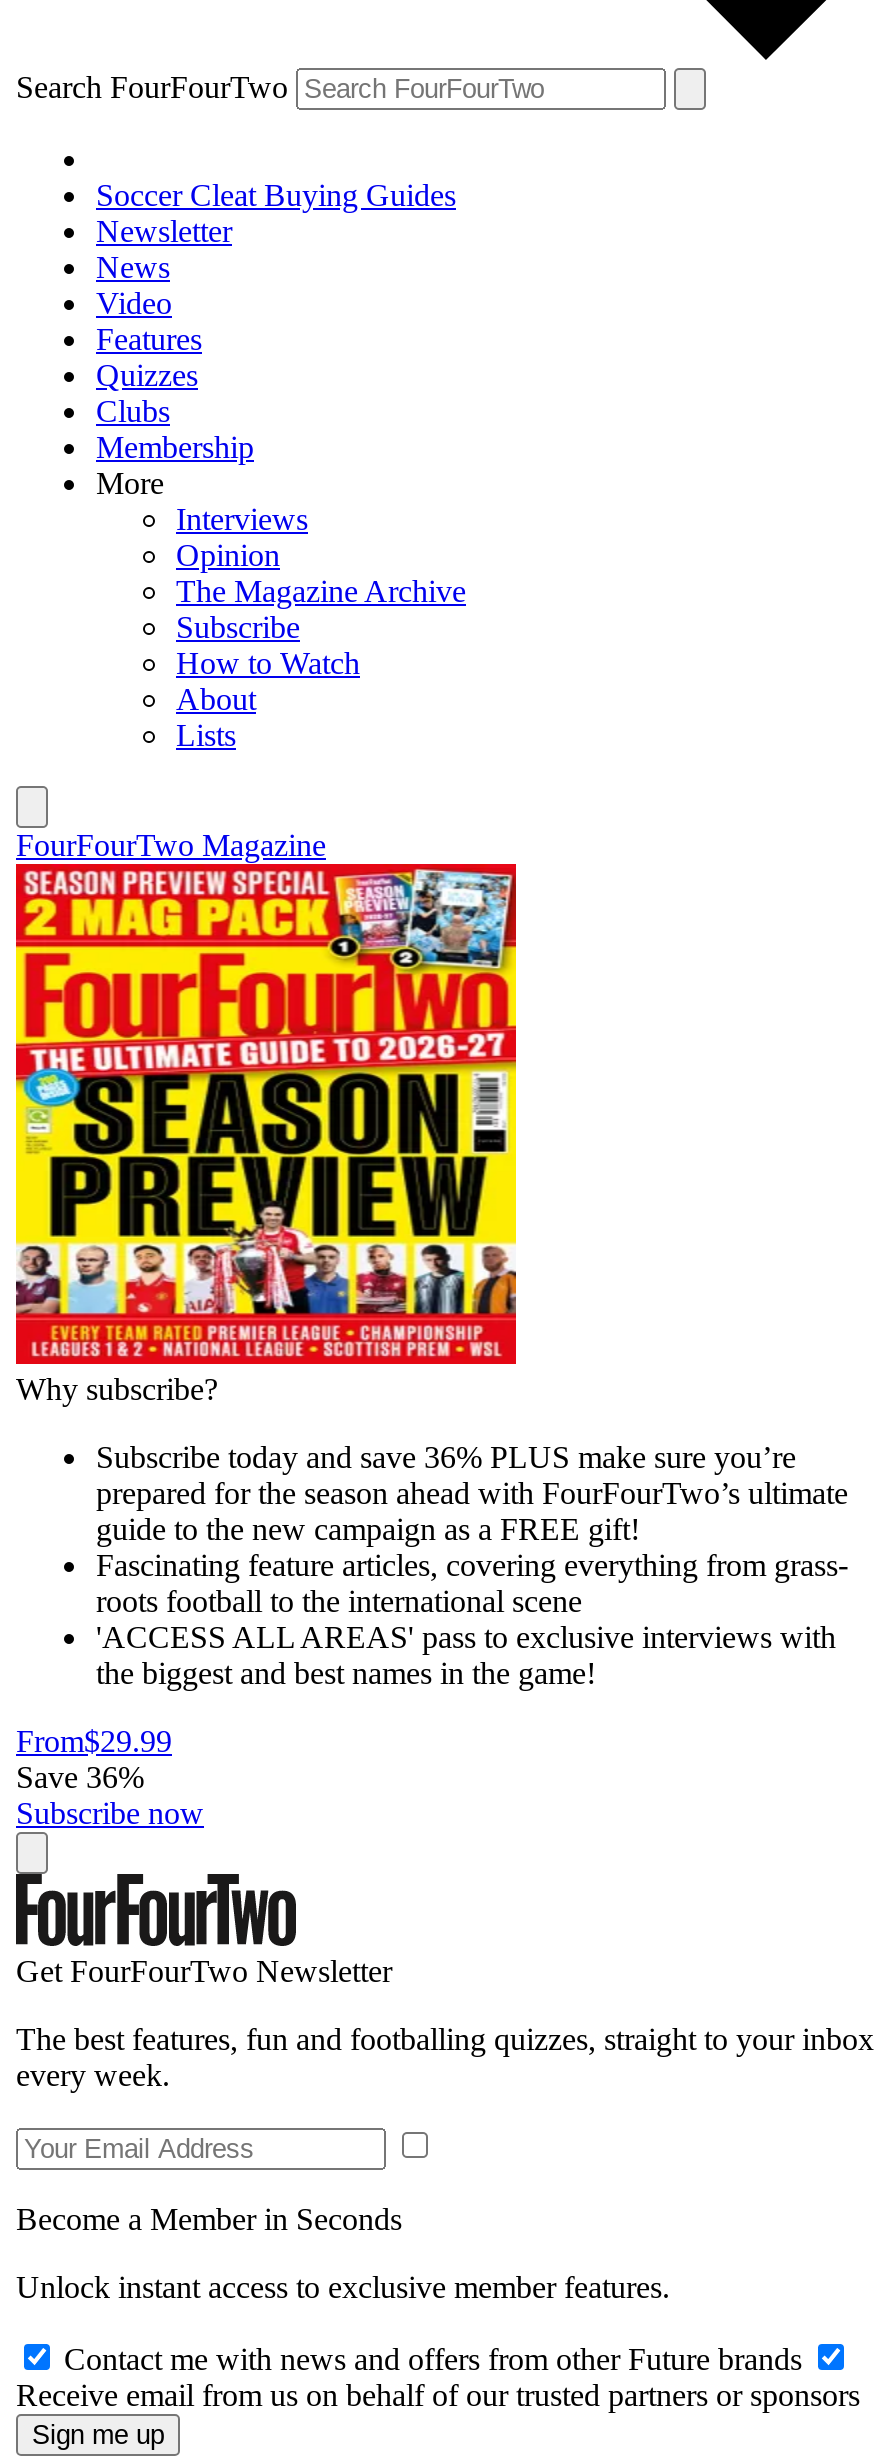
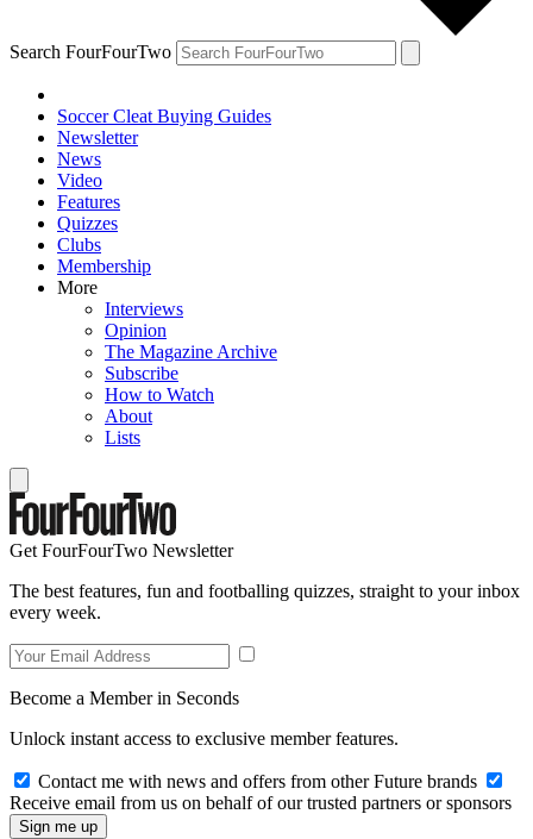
- FourFourTwo Magazine

- [image]
- Why subscribe?
- Subscribe today and save 36% PLUS make sure you’re
- prepared for the season ahead with FourFourTwo’s ultimate
- guide to the new campaign as a FREE gift!
- Fascinating feature articles, covering everything from grass-
- roots football to the international scene
- 'ACCESS ALL AREAS' pass to exclusive interviews with
- the biggest and best names in the game!
- From$29.99
- Save 36%
- Subscribe now
